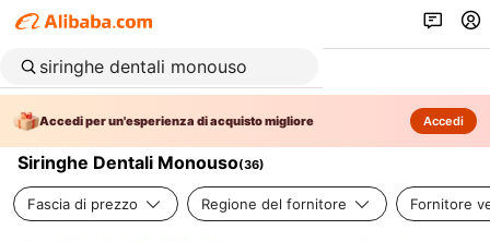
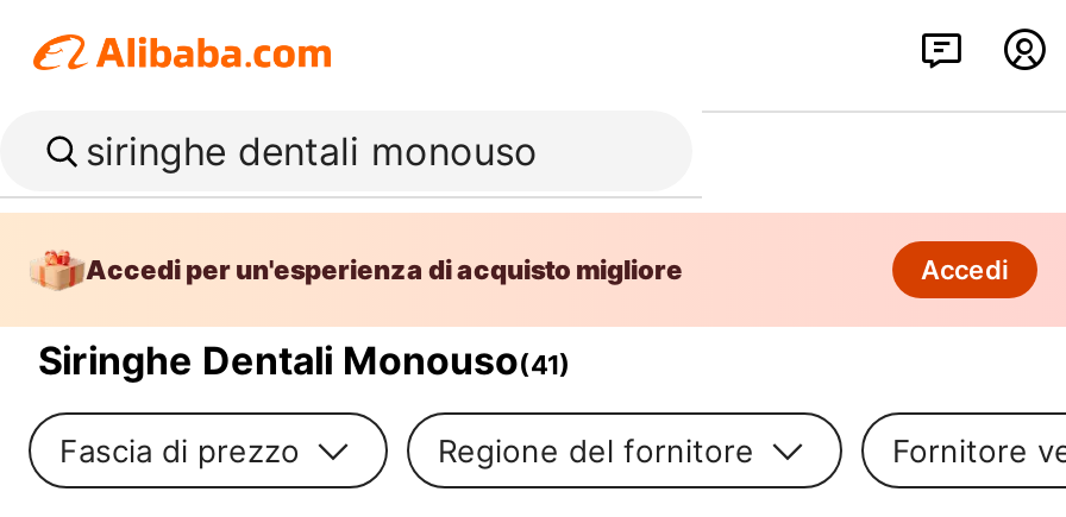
- Siringhe Dentali Monouso(36)
+ Siringhe Dentali Monouso(41)
